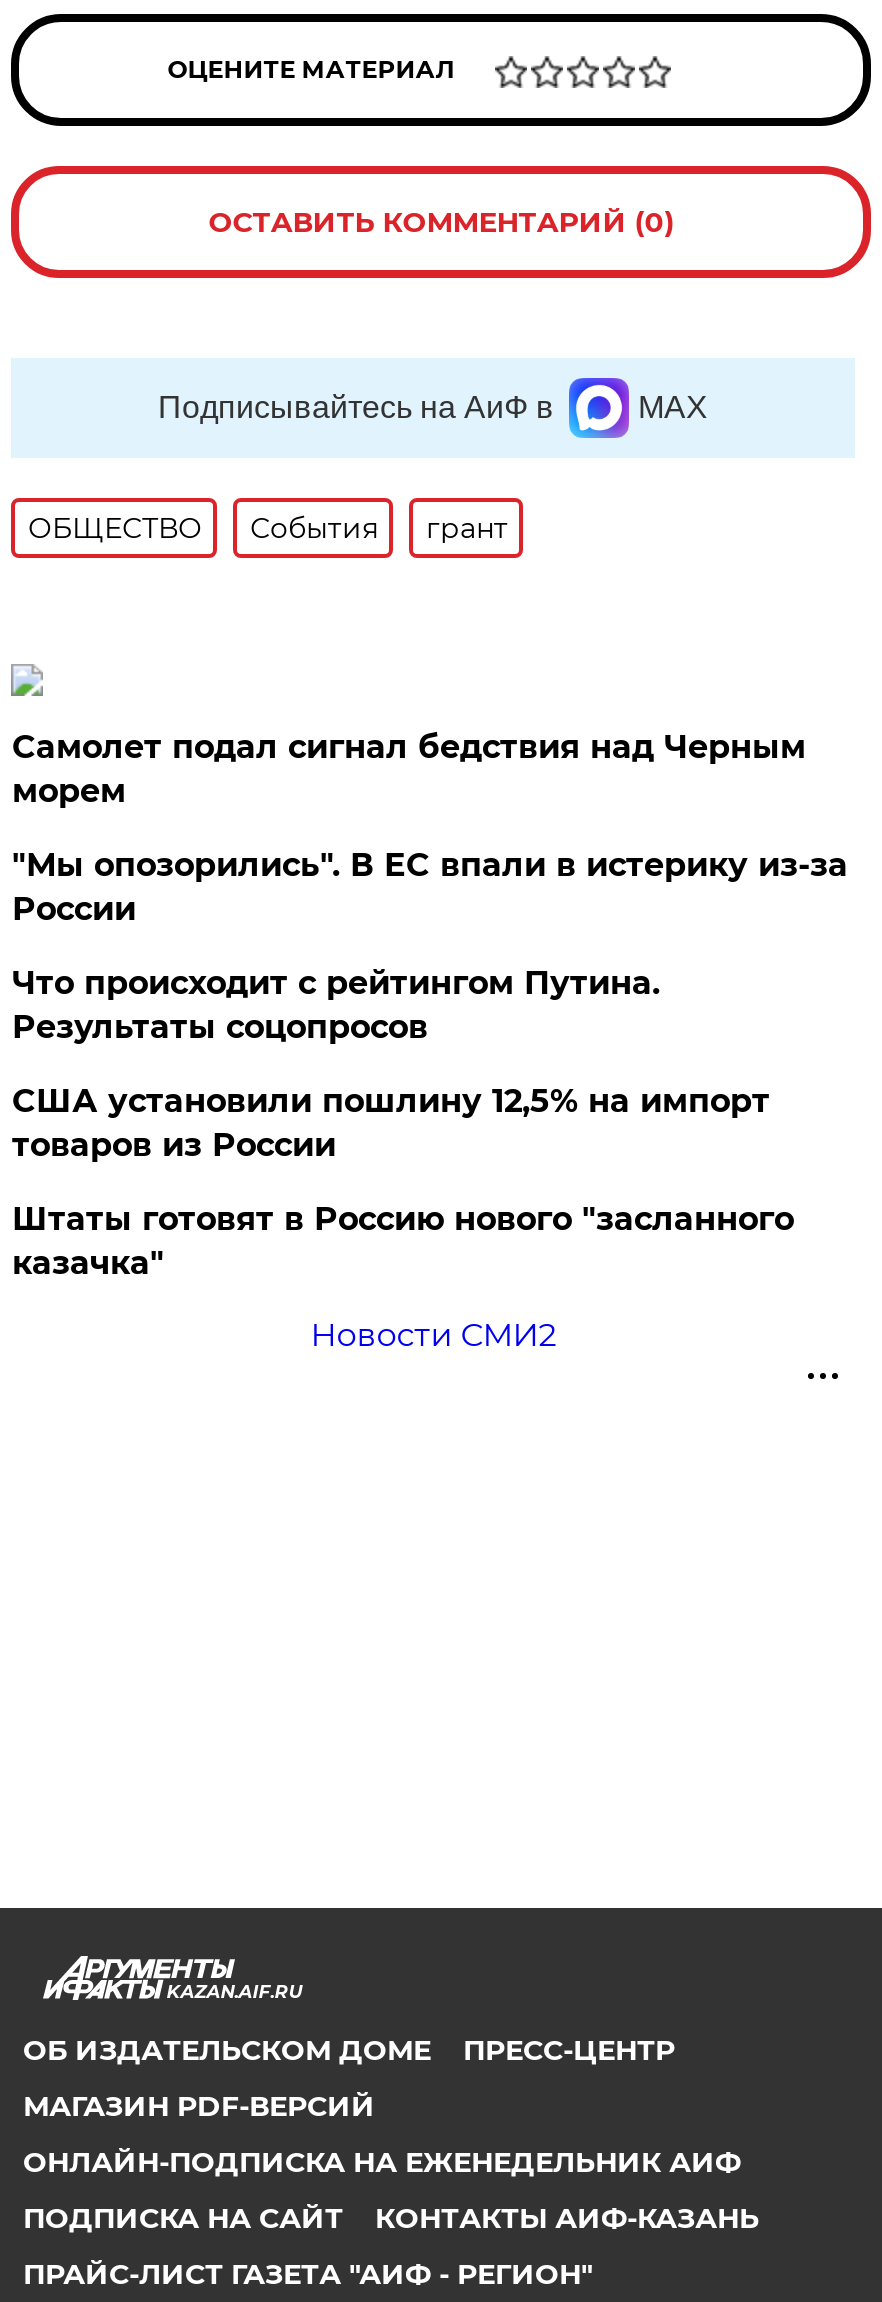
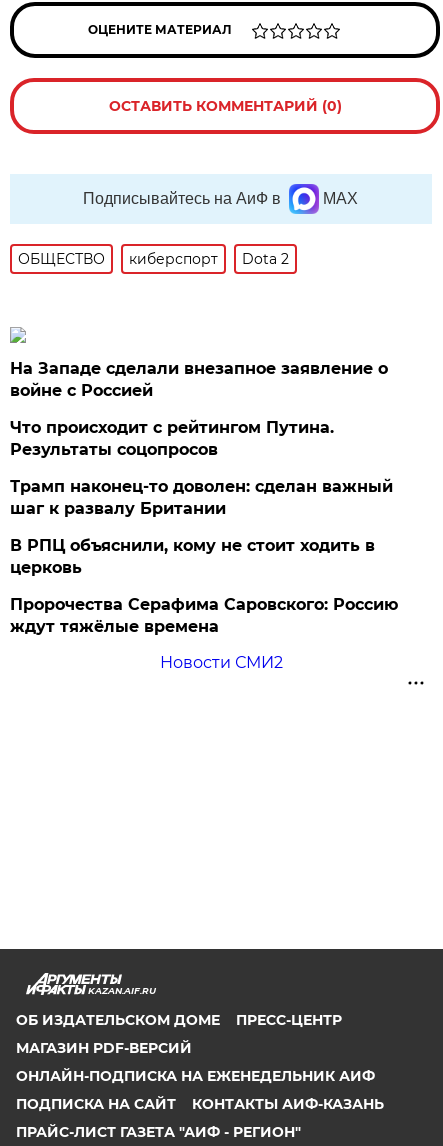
- События
- грант
+ киберспорт
+ Dota 2

- Самолет подал сигнал бедствия над Черным
- морем
- "Мы опозорились". В ЕС впали в истерику из-за
- России
+ На Западе сделали внезапное заявление о
+ войне с Россией

moved up: Что происходит с рейтингом Путина. | Результаты соцопросов

- США установили пошлину 12,5% на импорт
- товаров из России
- Штаты готовят в Россию нового "засланного
- казачка"
+ Трамп наконец-то доволен: сделан важный
+ шаг к развалу Британии
+ В РПЦ объяснили, кому не стоит ходить в
+ церковь
+ Пророчества Серафима Саровского: Россию
+ ждут тяжёлые времена
